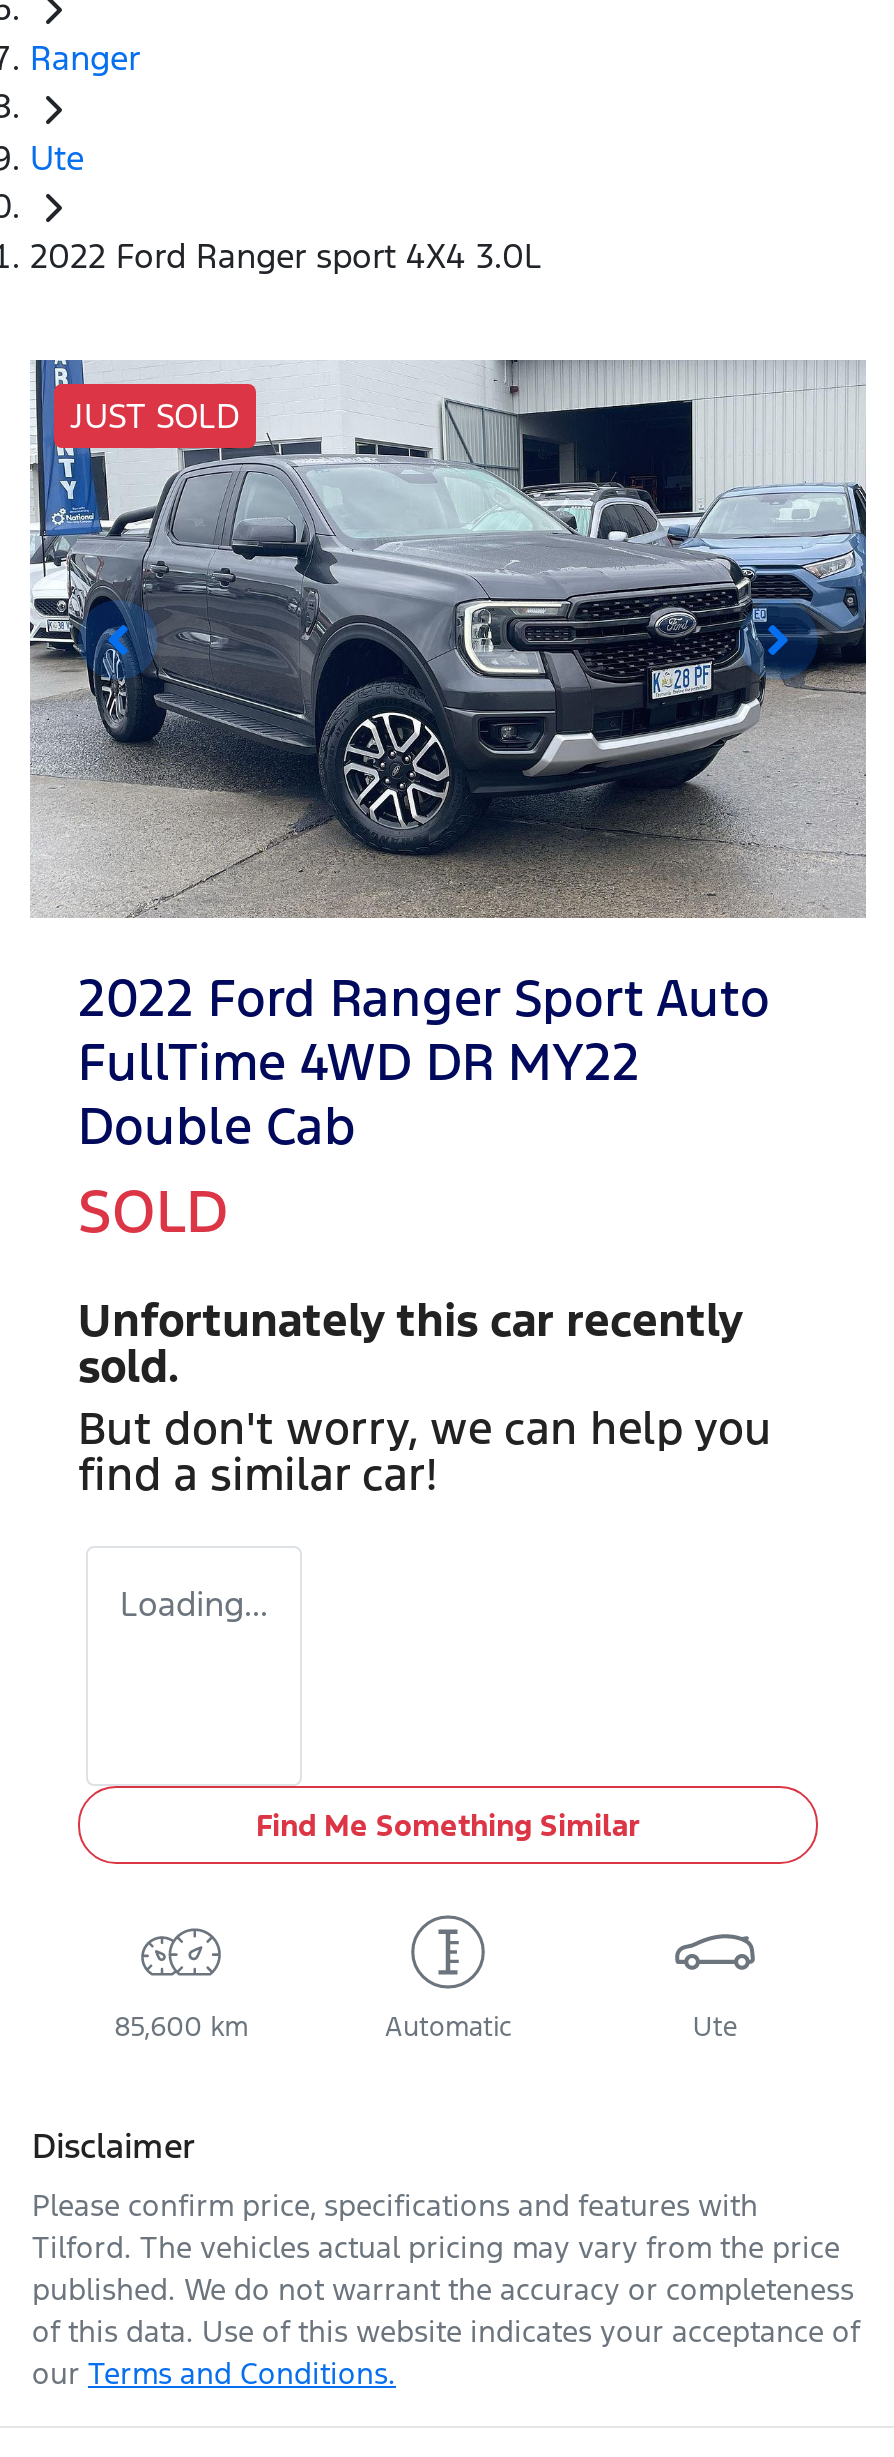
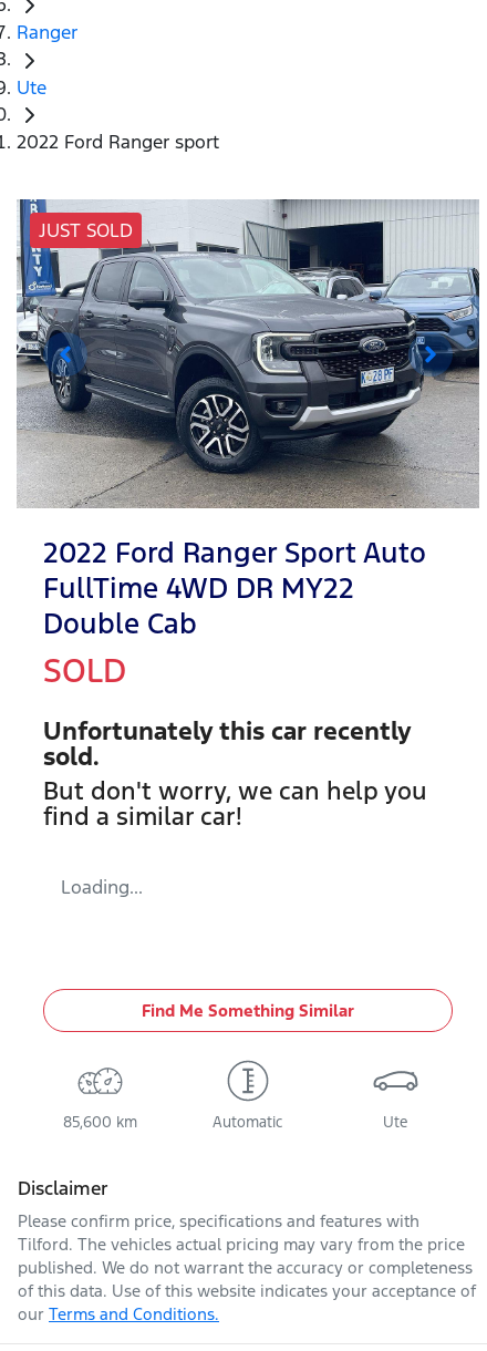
- 2022 Ford Ranger sport 4X4 3.0L
+ 2022 Ford Ranger sport
